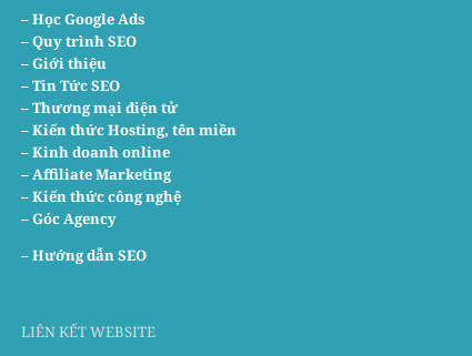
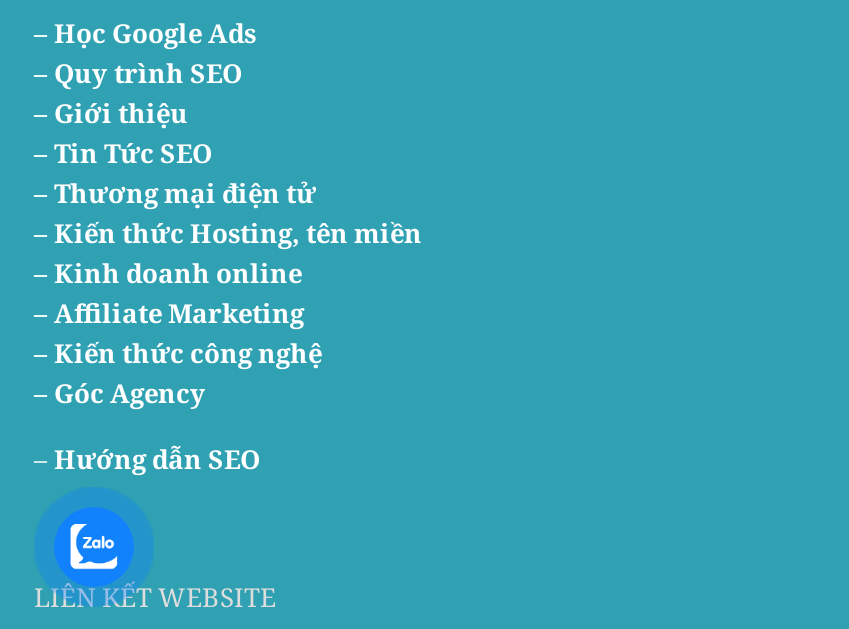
+ [image]
